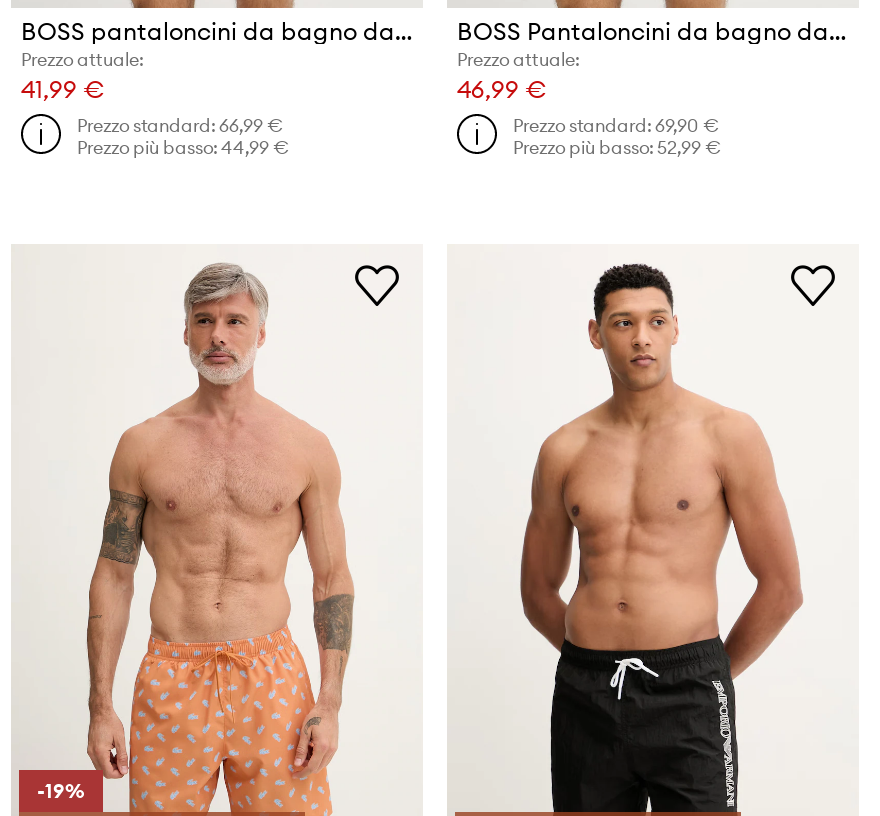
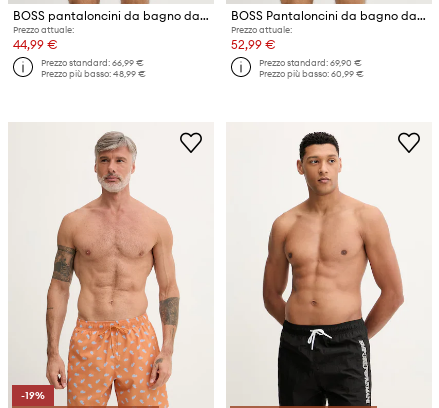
- 41,99 €
+ 44,99 €

- 46,99 €
+ 52,99 €

- Prezzo più basso: 44,99 €
+ Prezzo più basso: 48,99 €

- Prezzo più basso: 52,99 €
+ Prezzo più basso: 60,99 €
